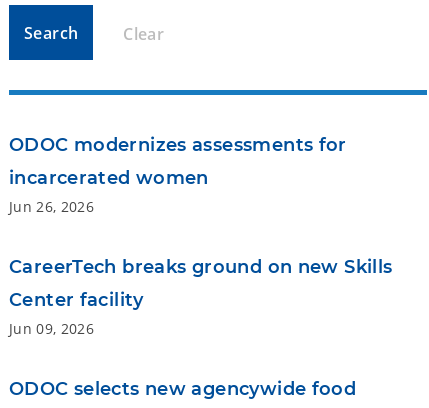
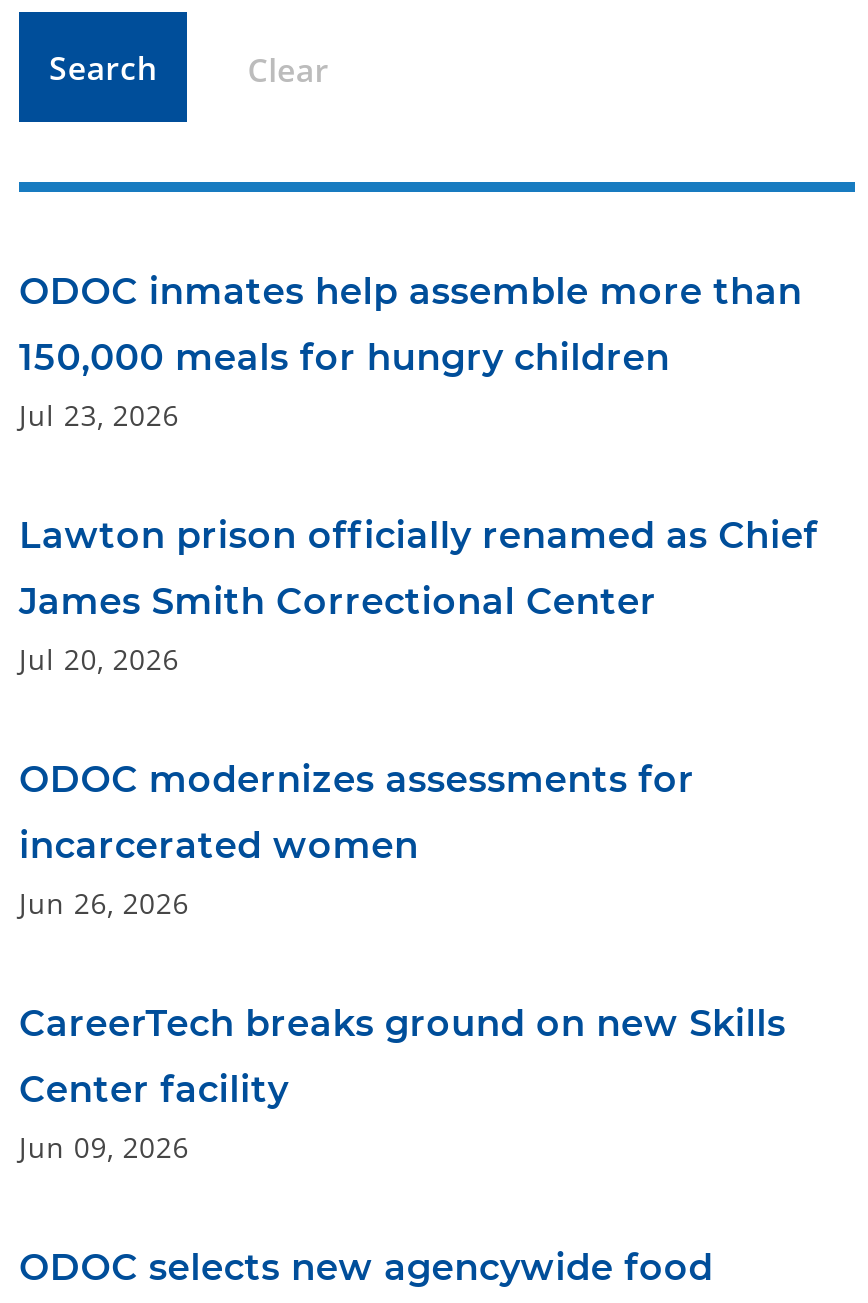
+ ODOC inmates help assemble more than
+ 150,000 meals for hungry children
+ Jul 23, 2026
+ Lawton prison officially renamed as Chief
+ James Smith Correctional Center
+ Jul 20, 2026
